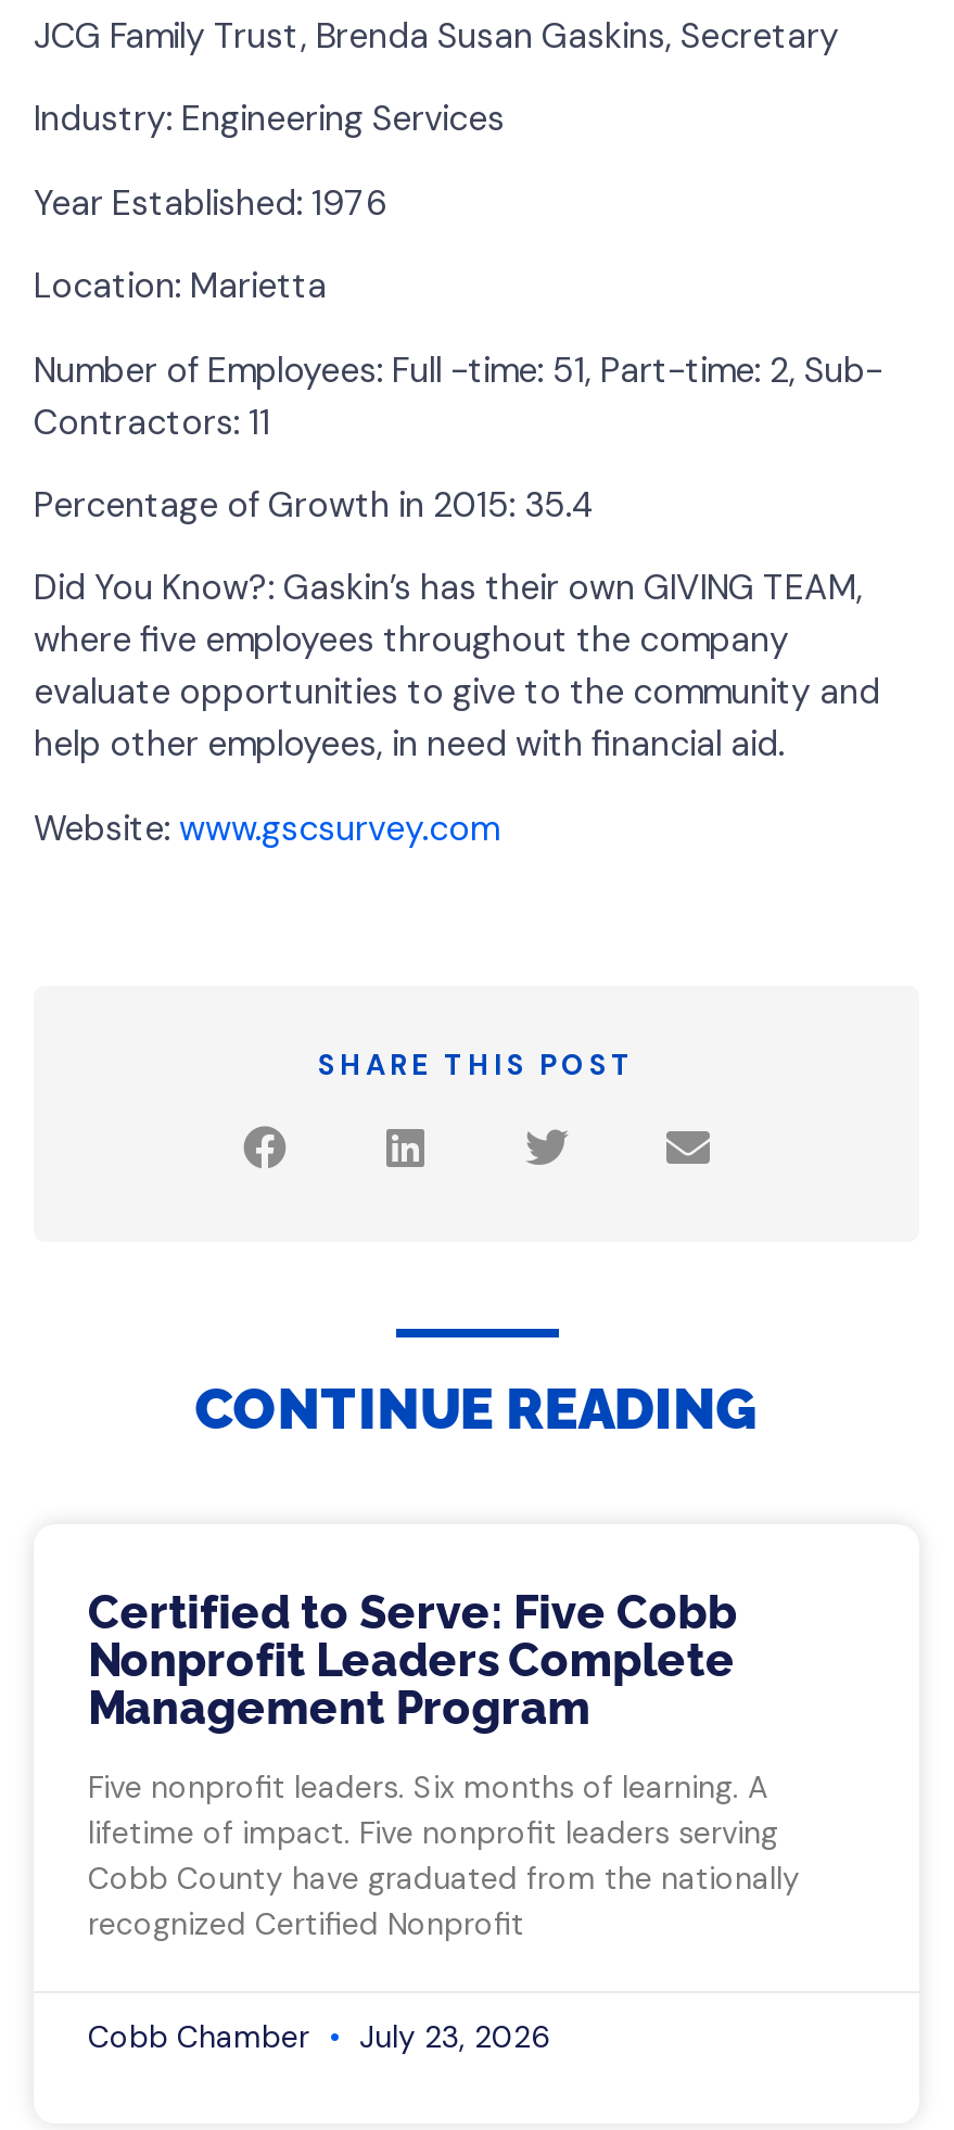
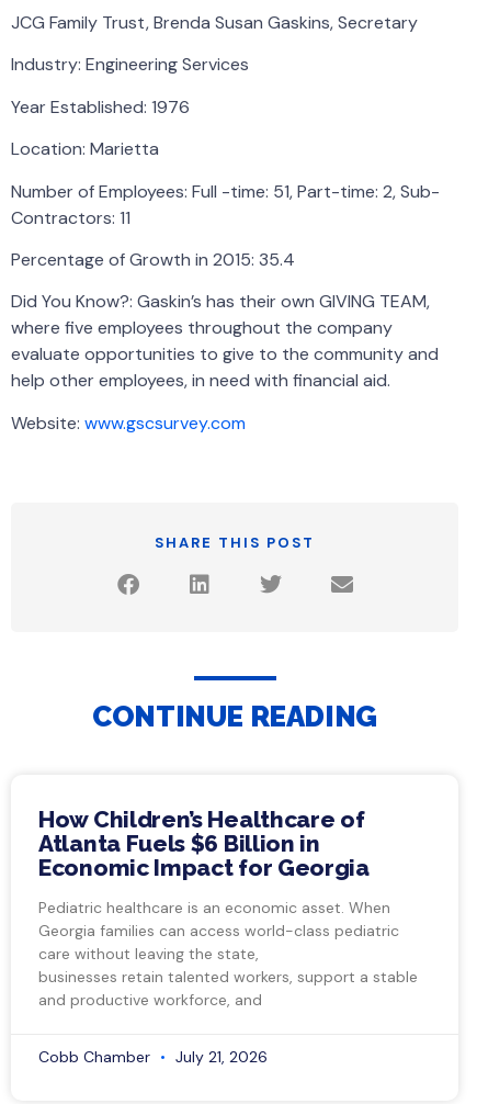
- Certified to Serve: Five Cobb
- Nonprofit Leaders Complete
- Management Program
+ How Children’s Healthcare of
+ Atlanta Fuels $6 Billion in
+ Economic Impact for Georgia

- Five nonprofit leaders. Six months of learning. A
- lifetime of impact. Five nonprofit leaders serving
- Cobb County have graduated from the nationally
- recognized Certified Nonprofit
+ Pediatric healthcare is an economic asset. When
+ Georgia families can access world-class pediatric
+ care without leaving the state,
+ businesses retain talented workers, support a stable
+ and productive workforce, and

- Cobb Chamber July 23, 2026
+ Cobb Chamber July 21, 2026
